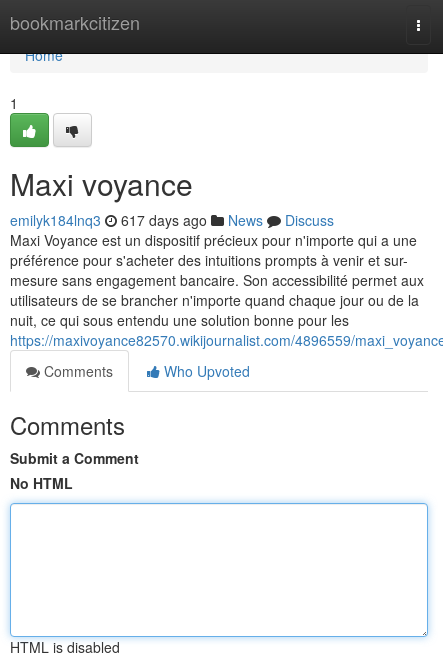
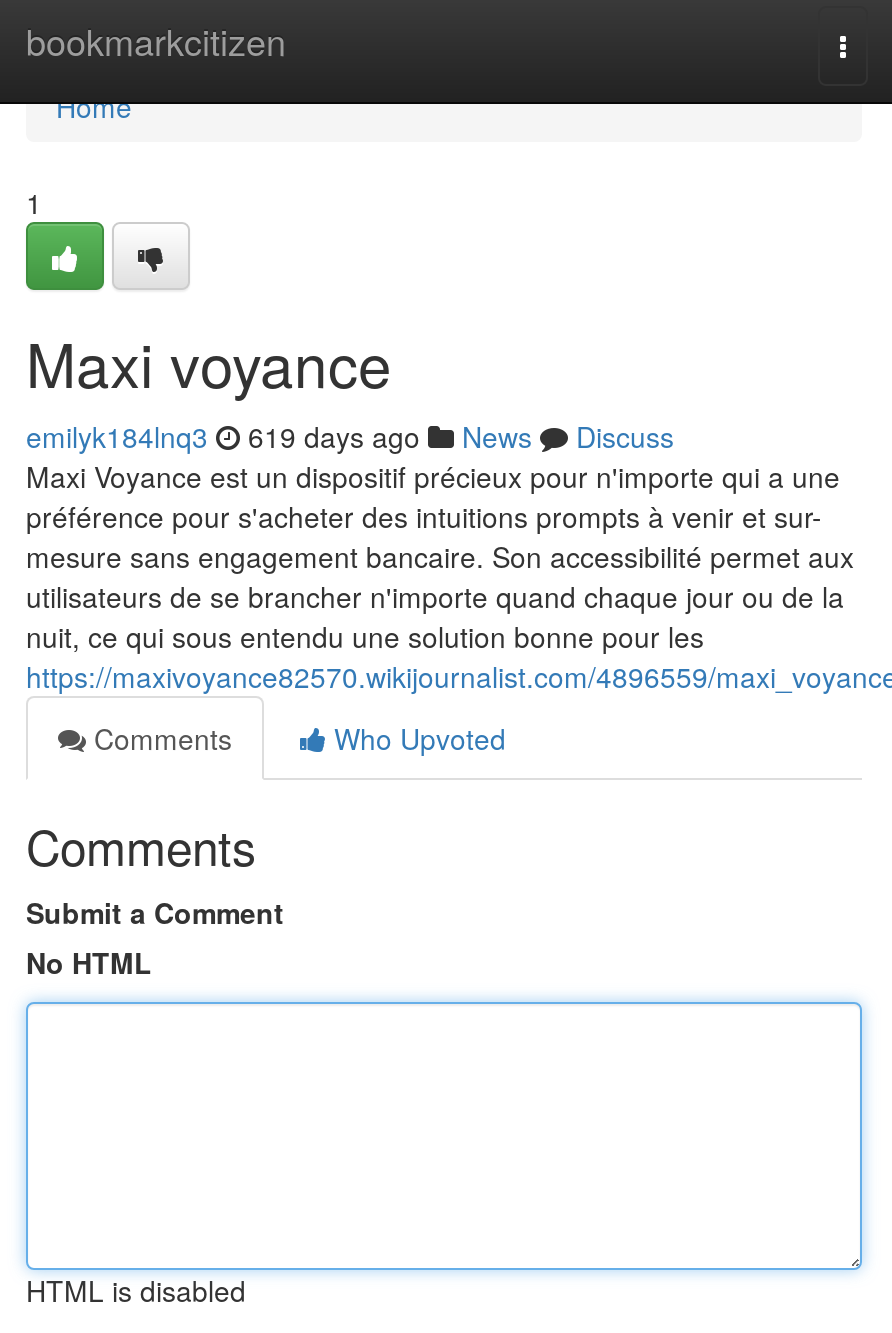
- emilyk184lnq3 617 days ago News Discuss
+ emilyk184lnq3 619 days ago News Discuss
